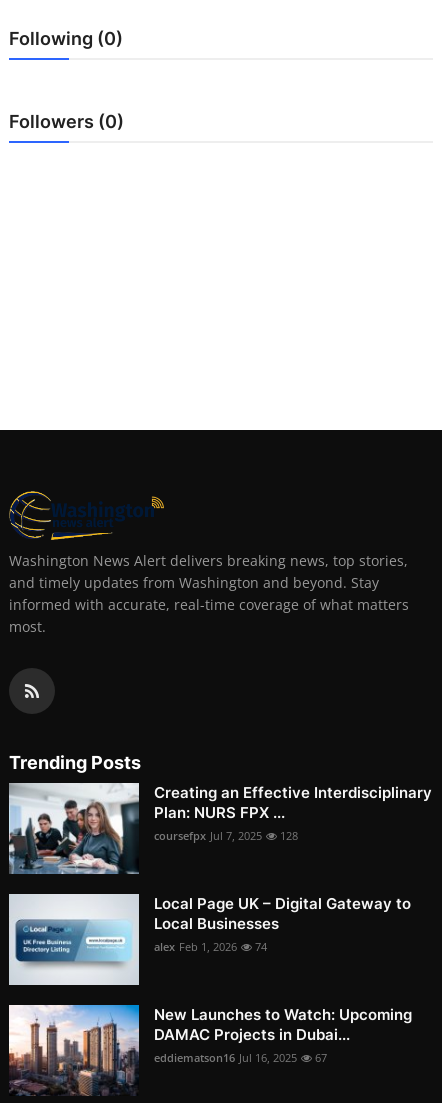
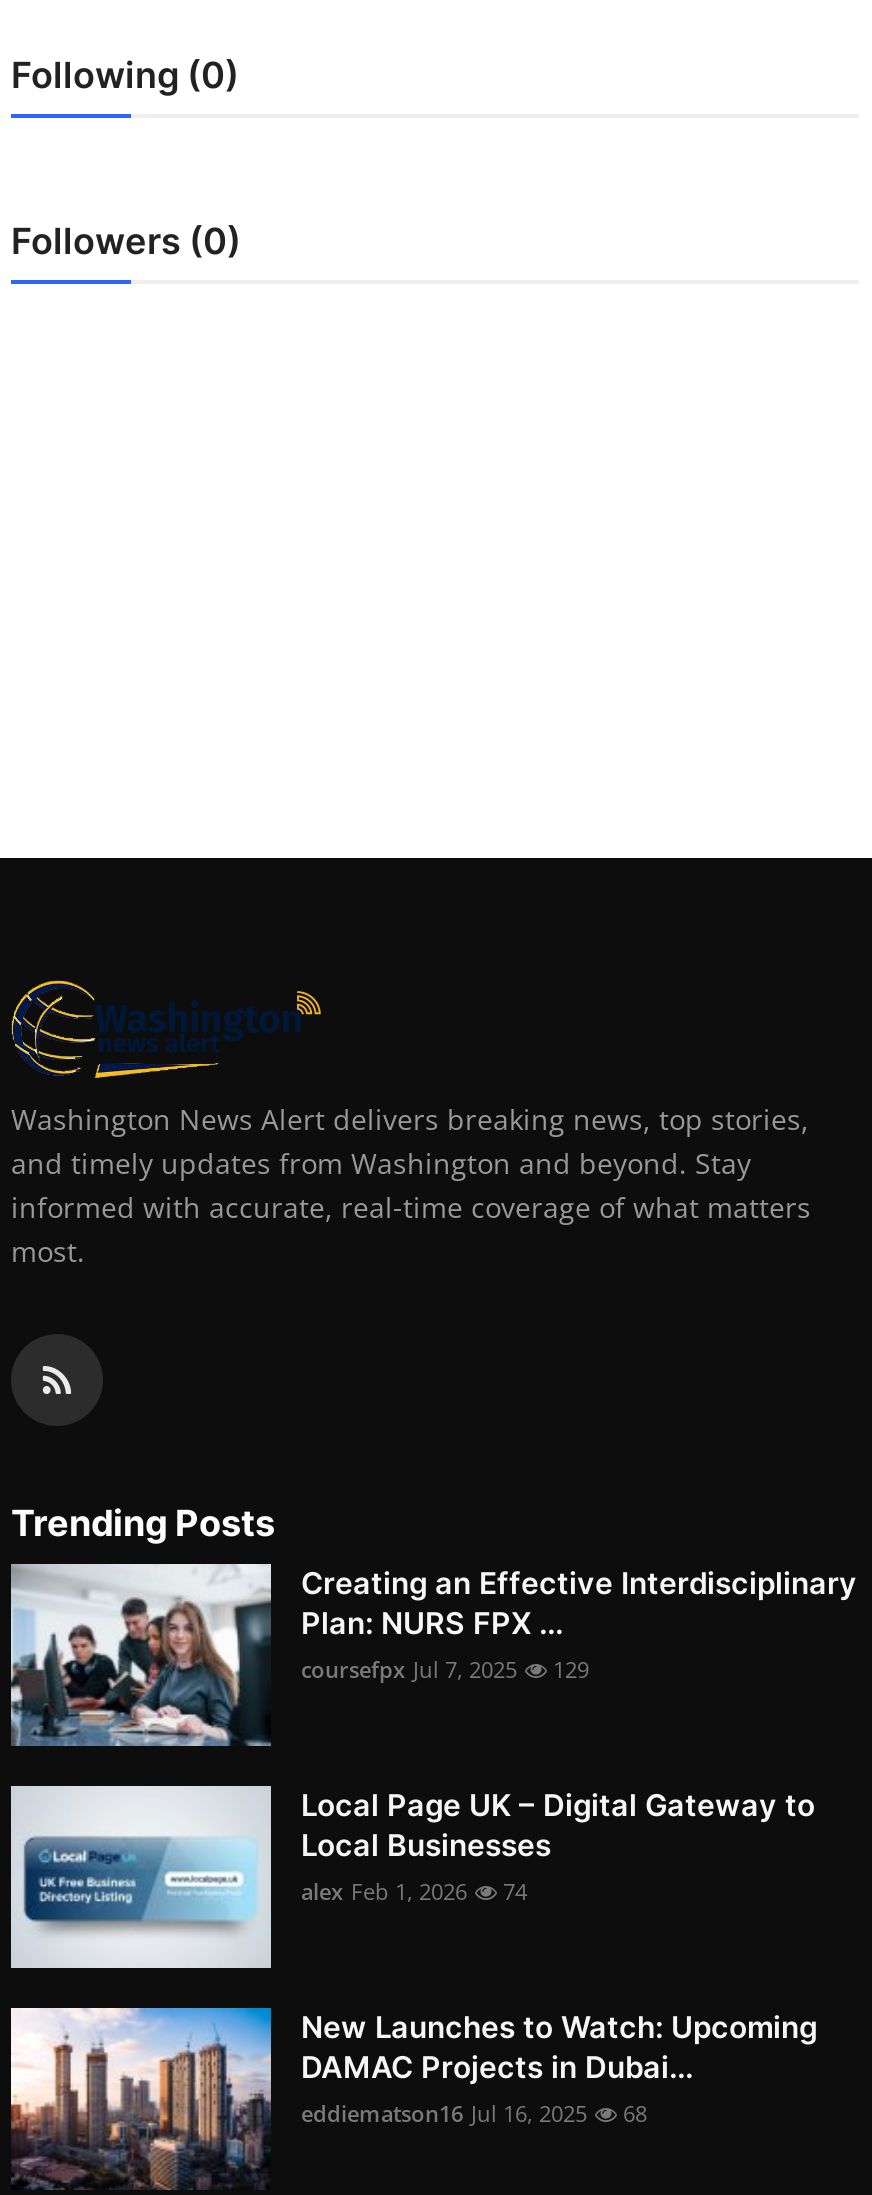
- coursefpx Jul 7, 2025 128
+ coursefpx Jul 7, 2025 129

- eddiematson16 Jul 16, 2025 67
+ eddiematson16 Jul 16, 2025 68
